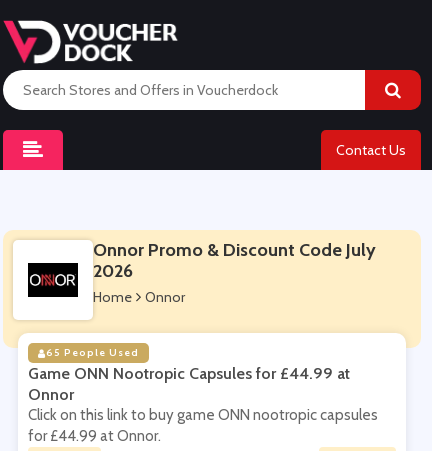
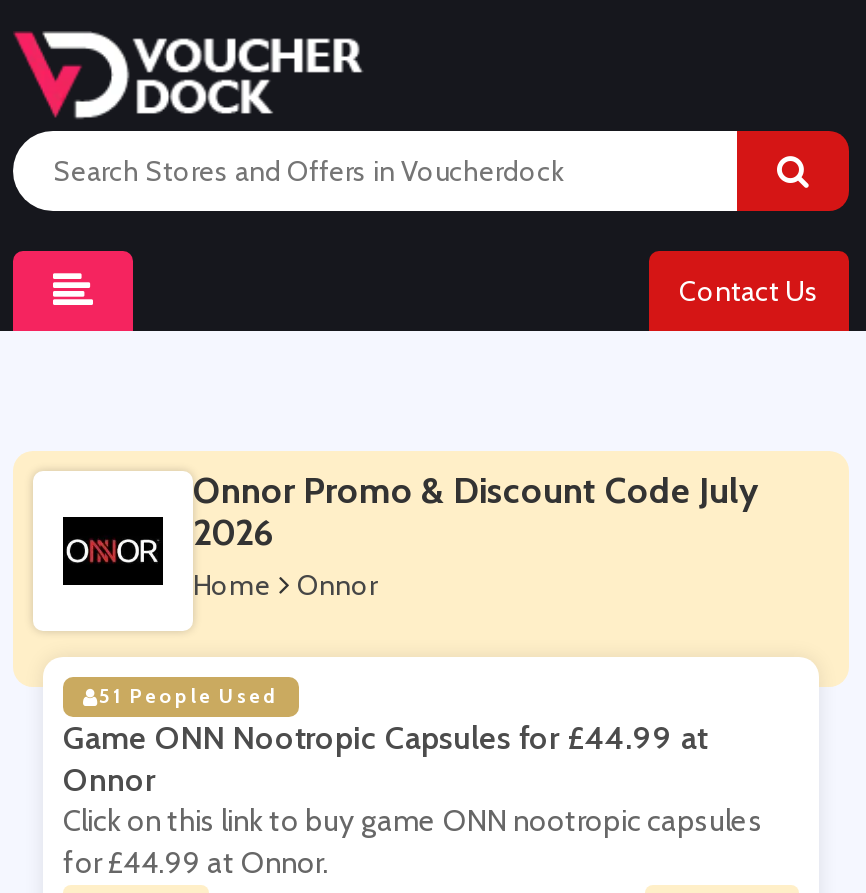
- 65 People Used
+ 51 People Used
